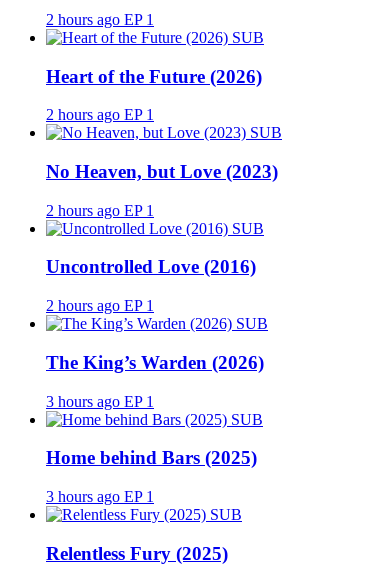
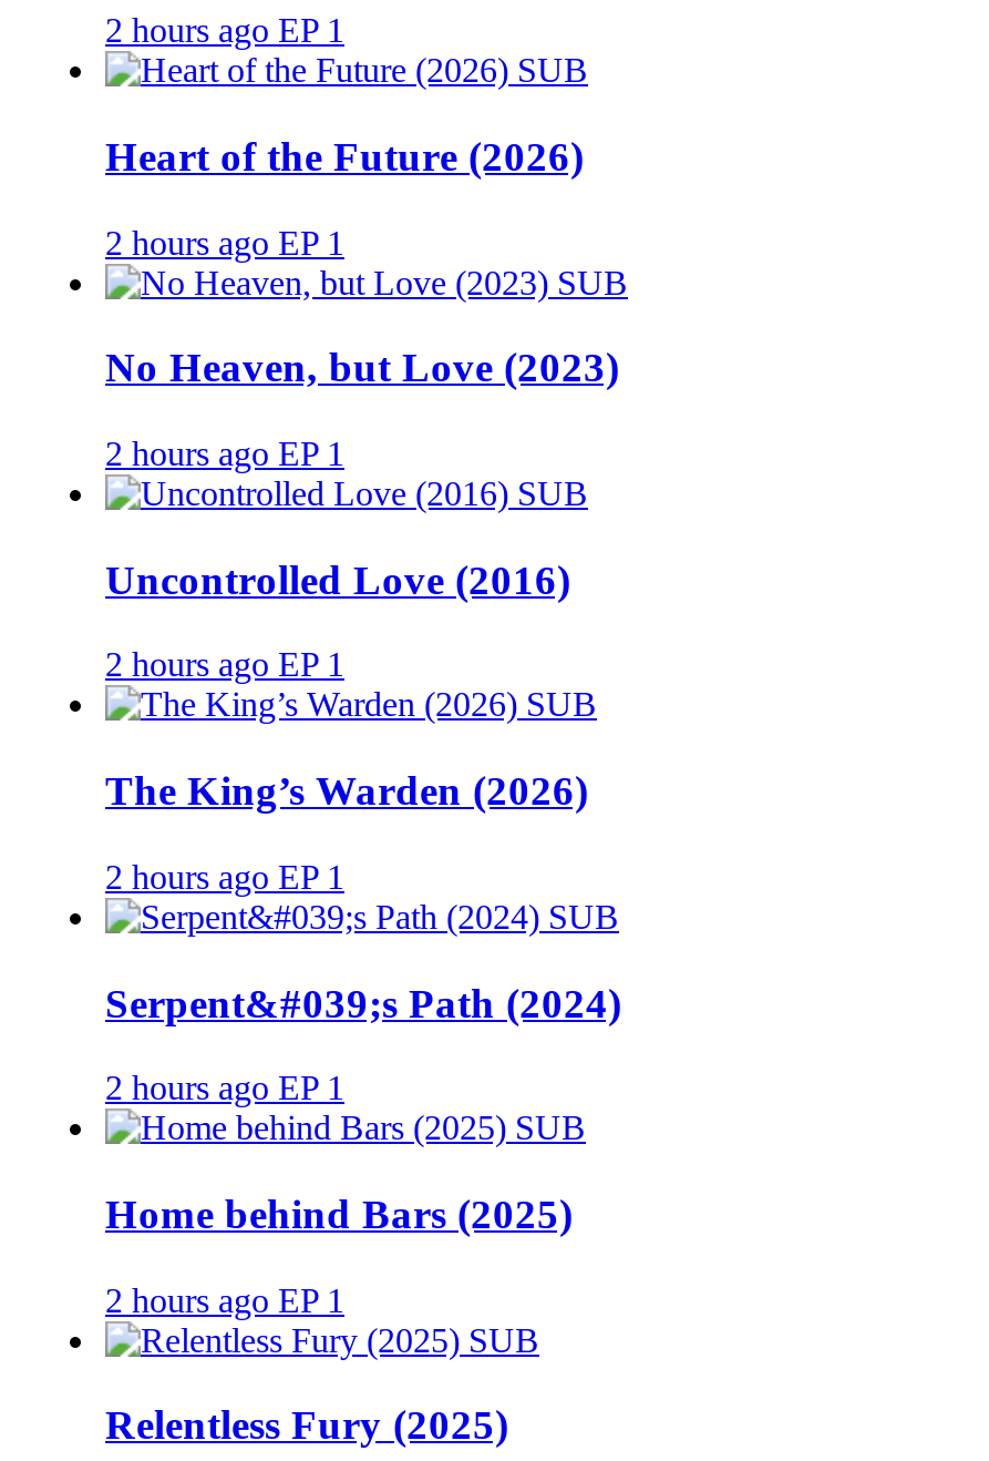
- 3 hours ago EP 1
+ 2 hours ago EP 1
+ SUB
+ Serpent&#039;s Path (2024)
+ 2 hours ago EP 1

- 3 hours ago EP 1
+ 2 hours ago EP 1
